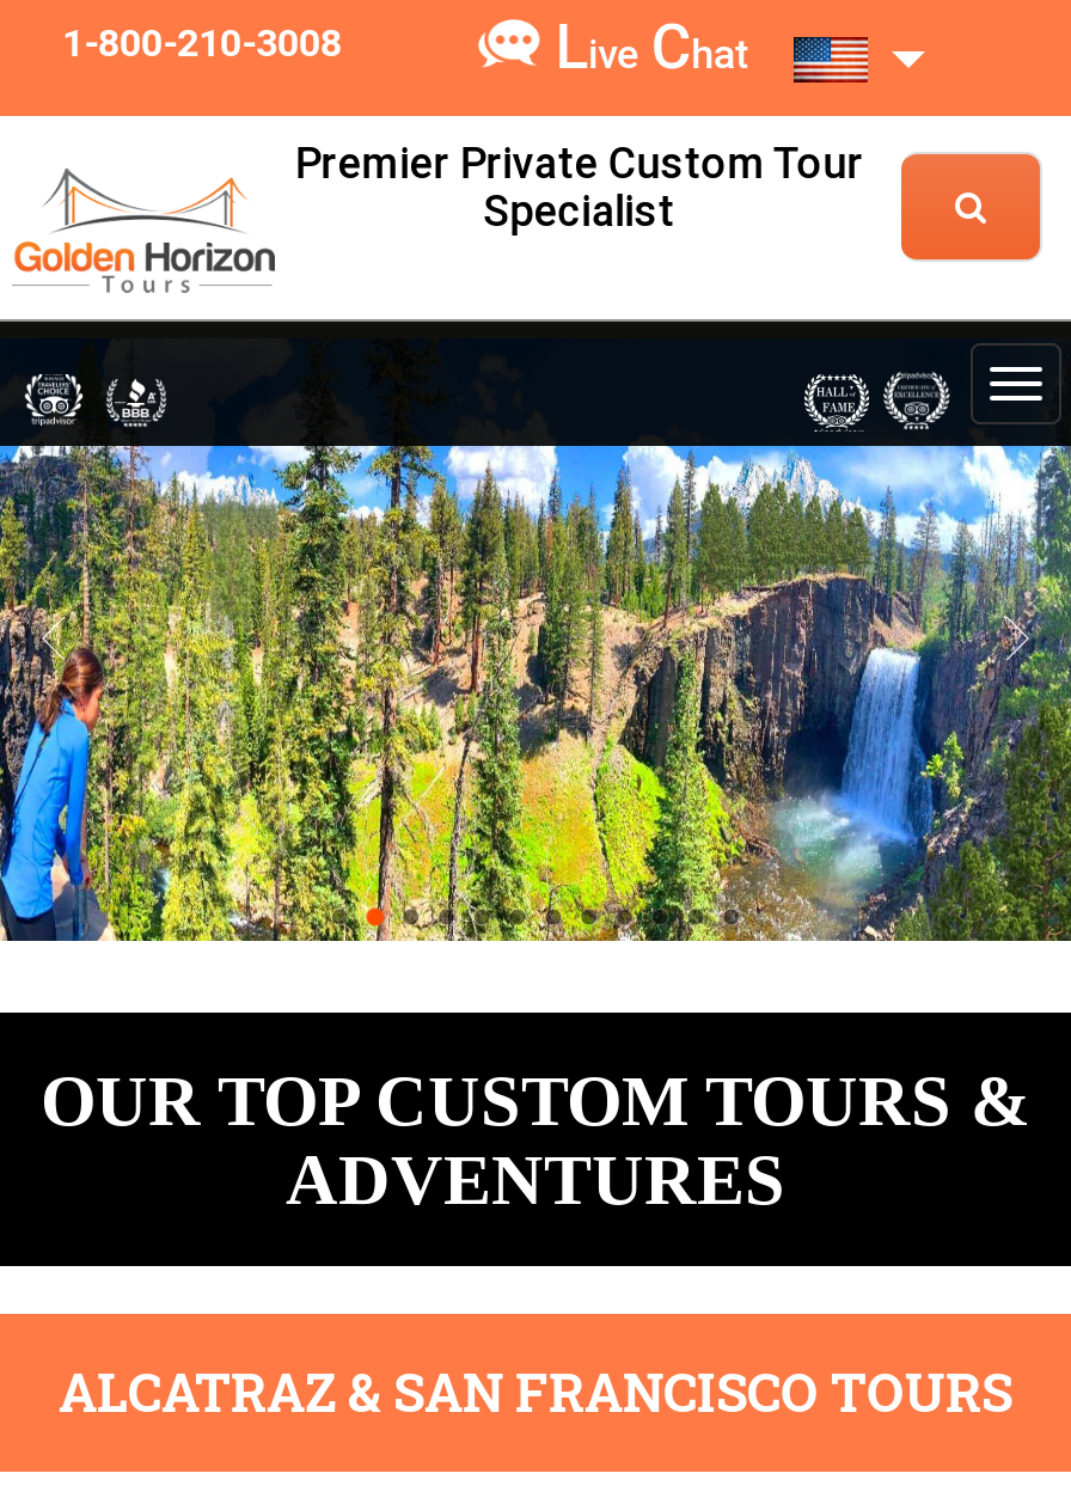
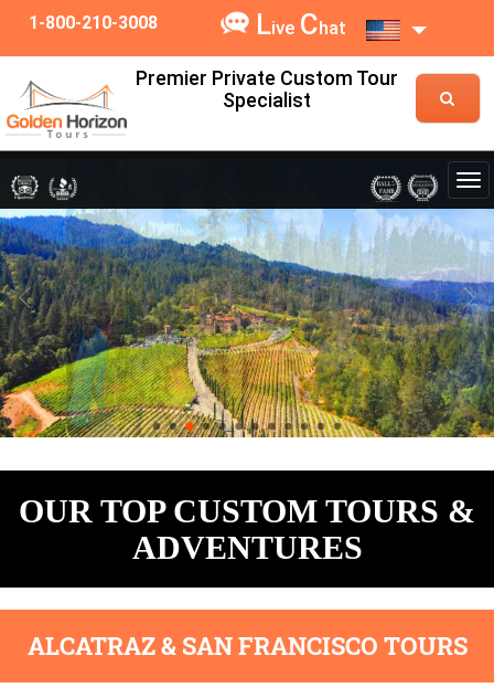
- [image]
+ [image]
